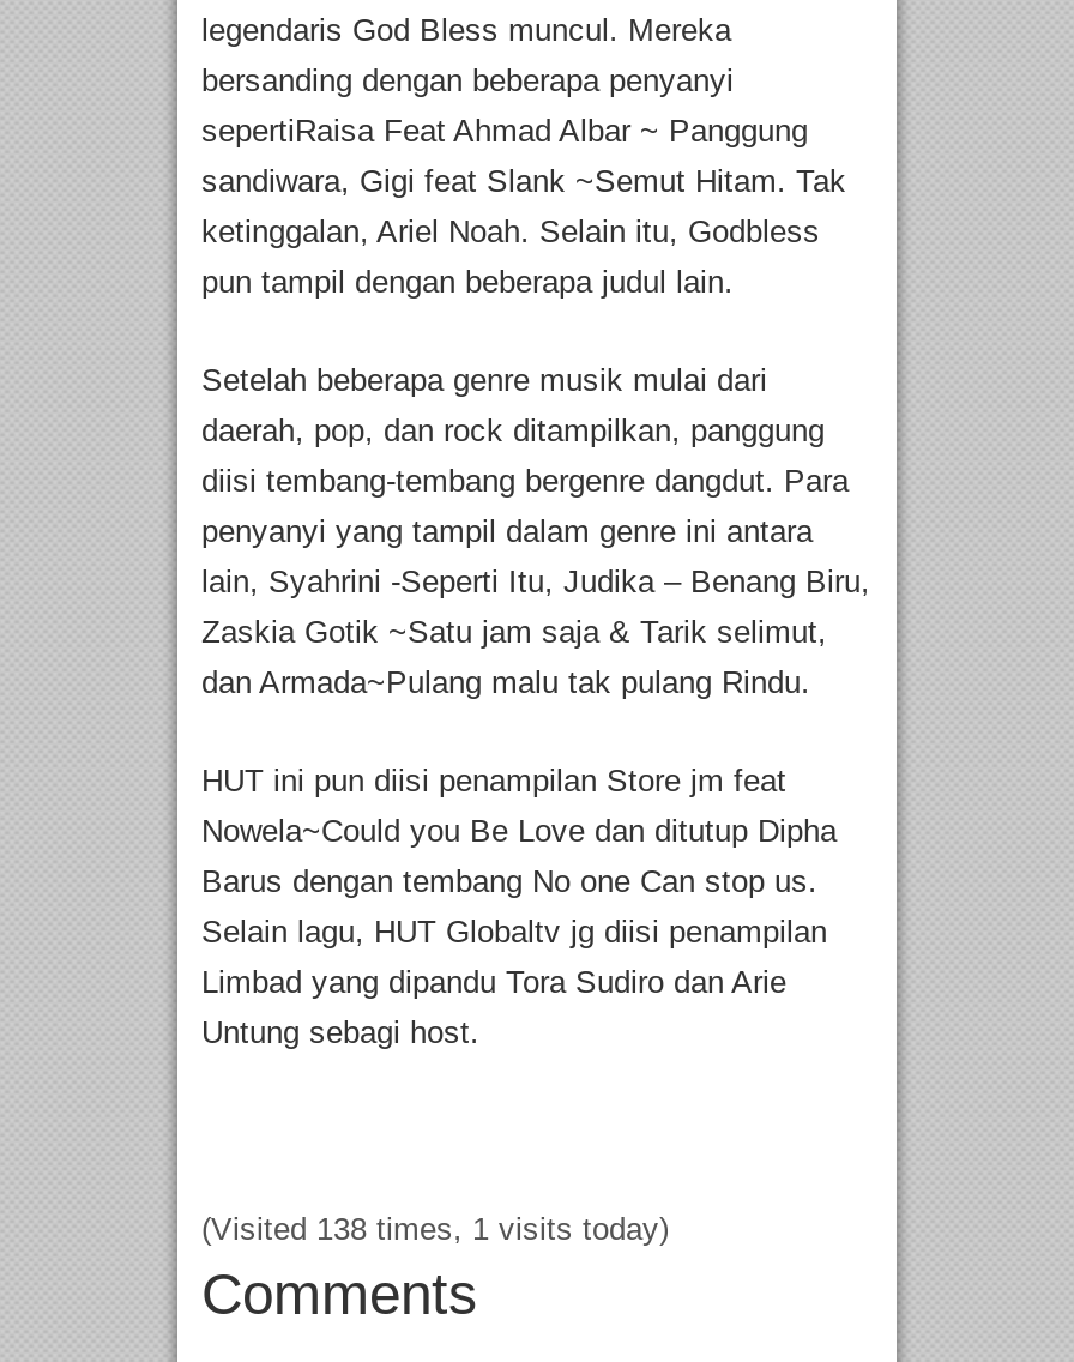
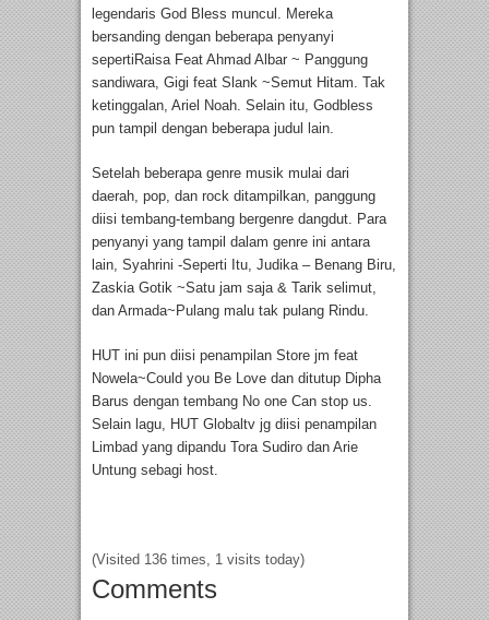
- (Visited 138 times, 1 visits today)
+ (Visited 136 times, 1 visits today)
